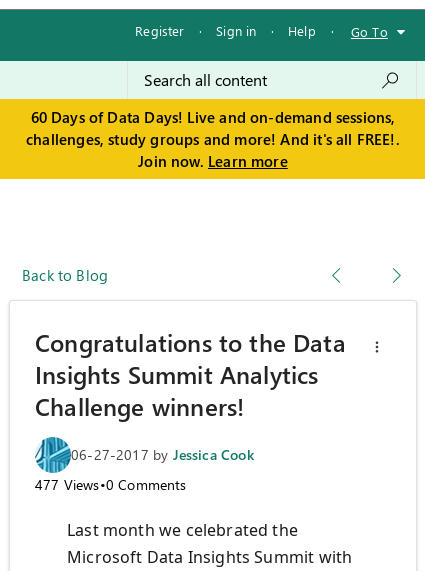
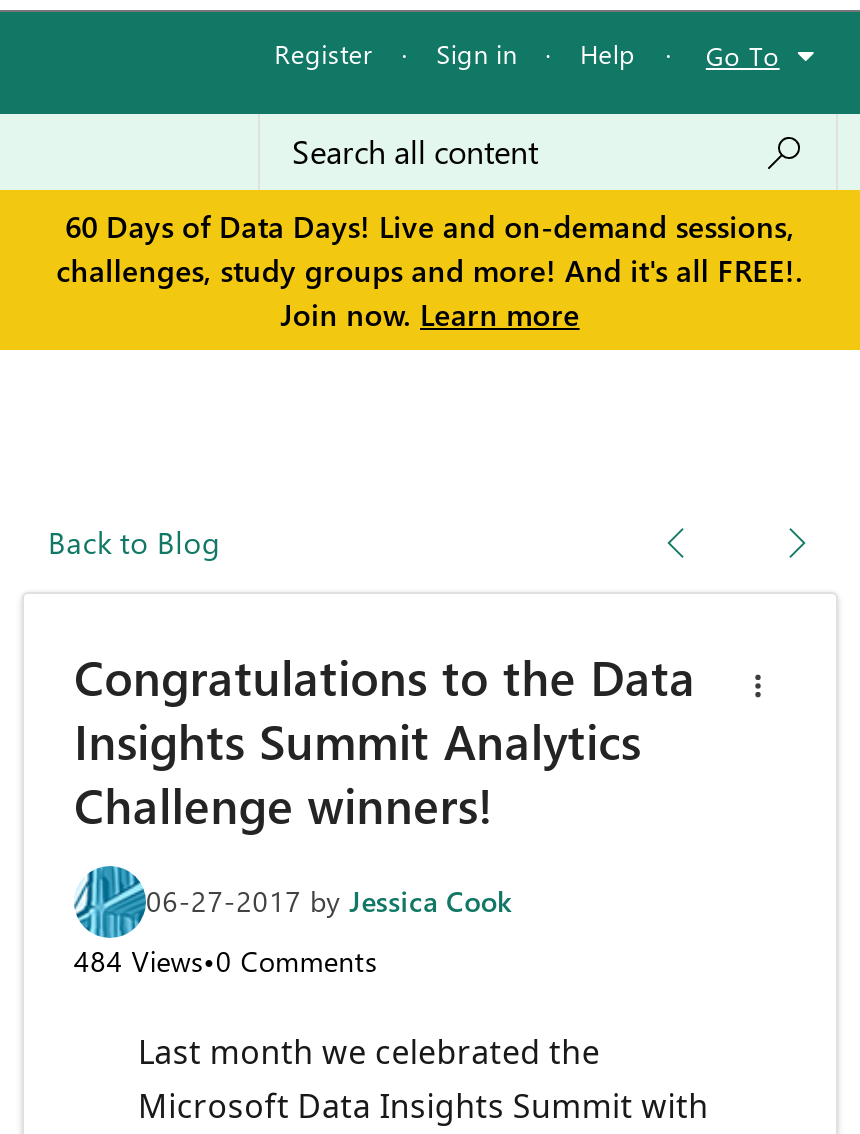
- 477 Views•0 Comments
+ 484 Views•0 Comments
